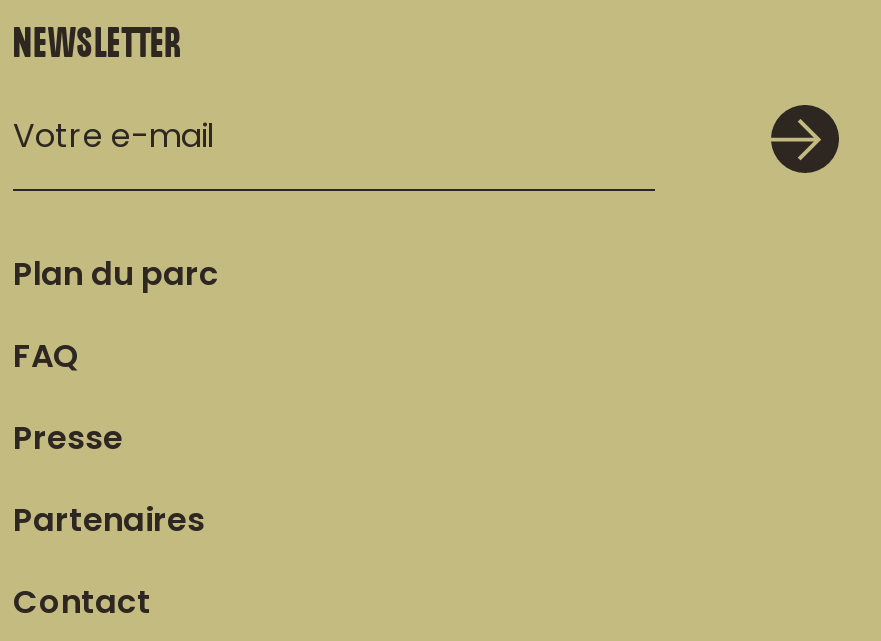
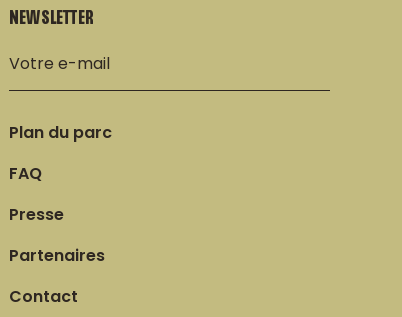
- [image]
